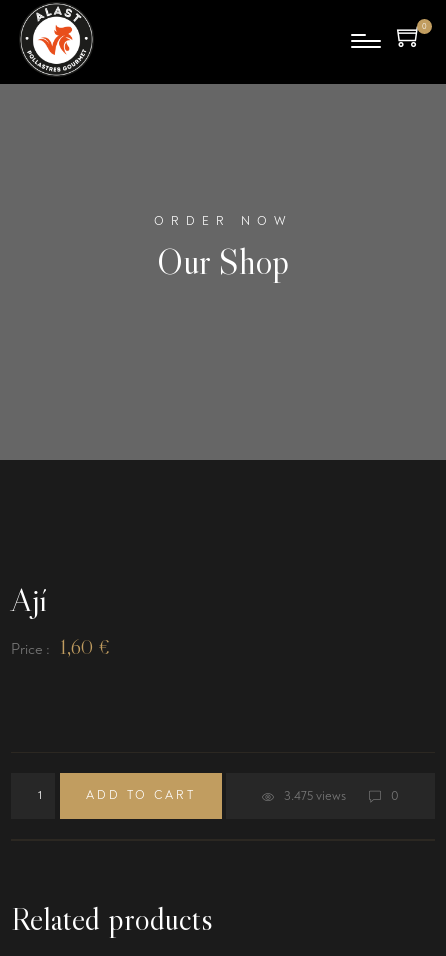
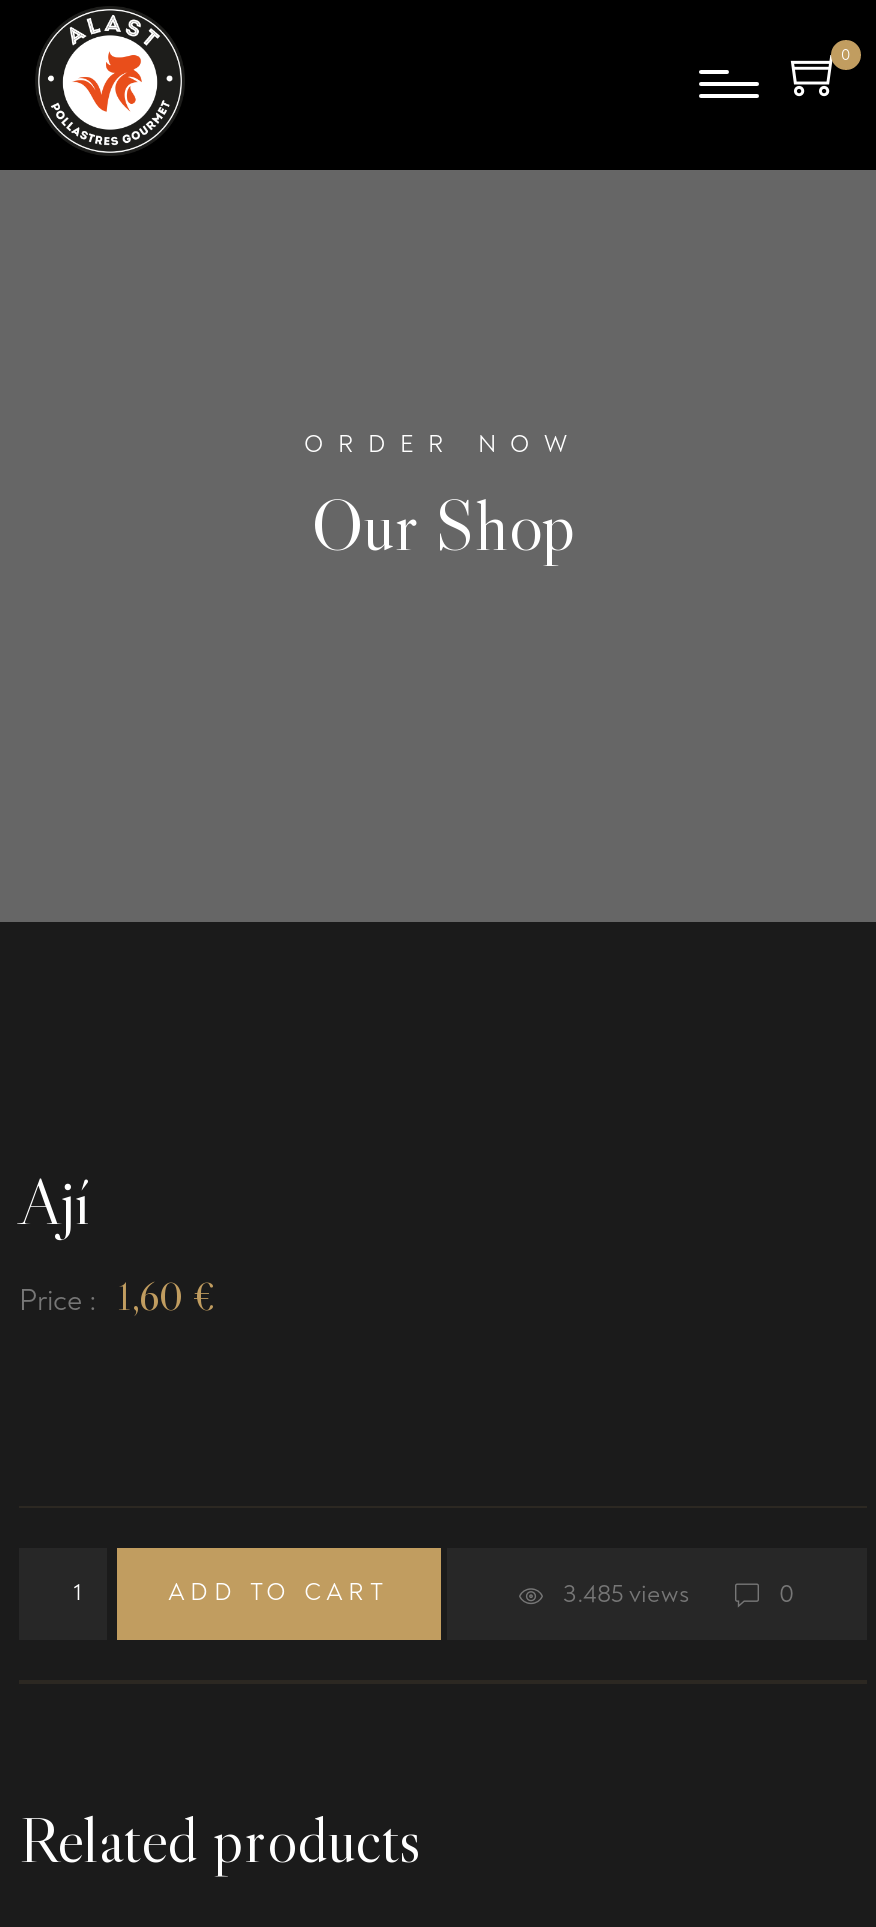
- 3.475 views
+ 3.485 views
